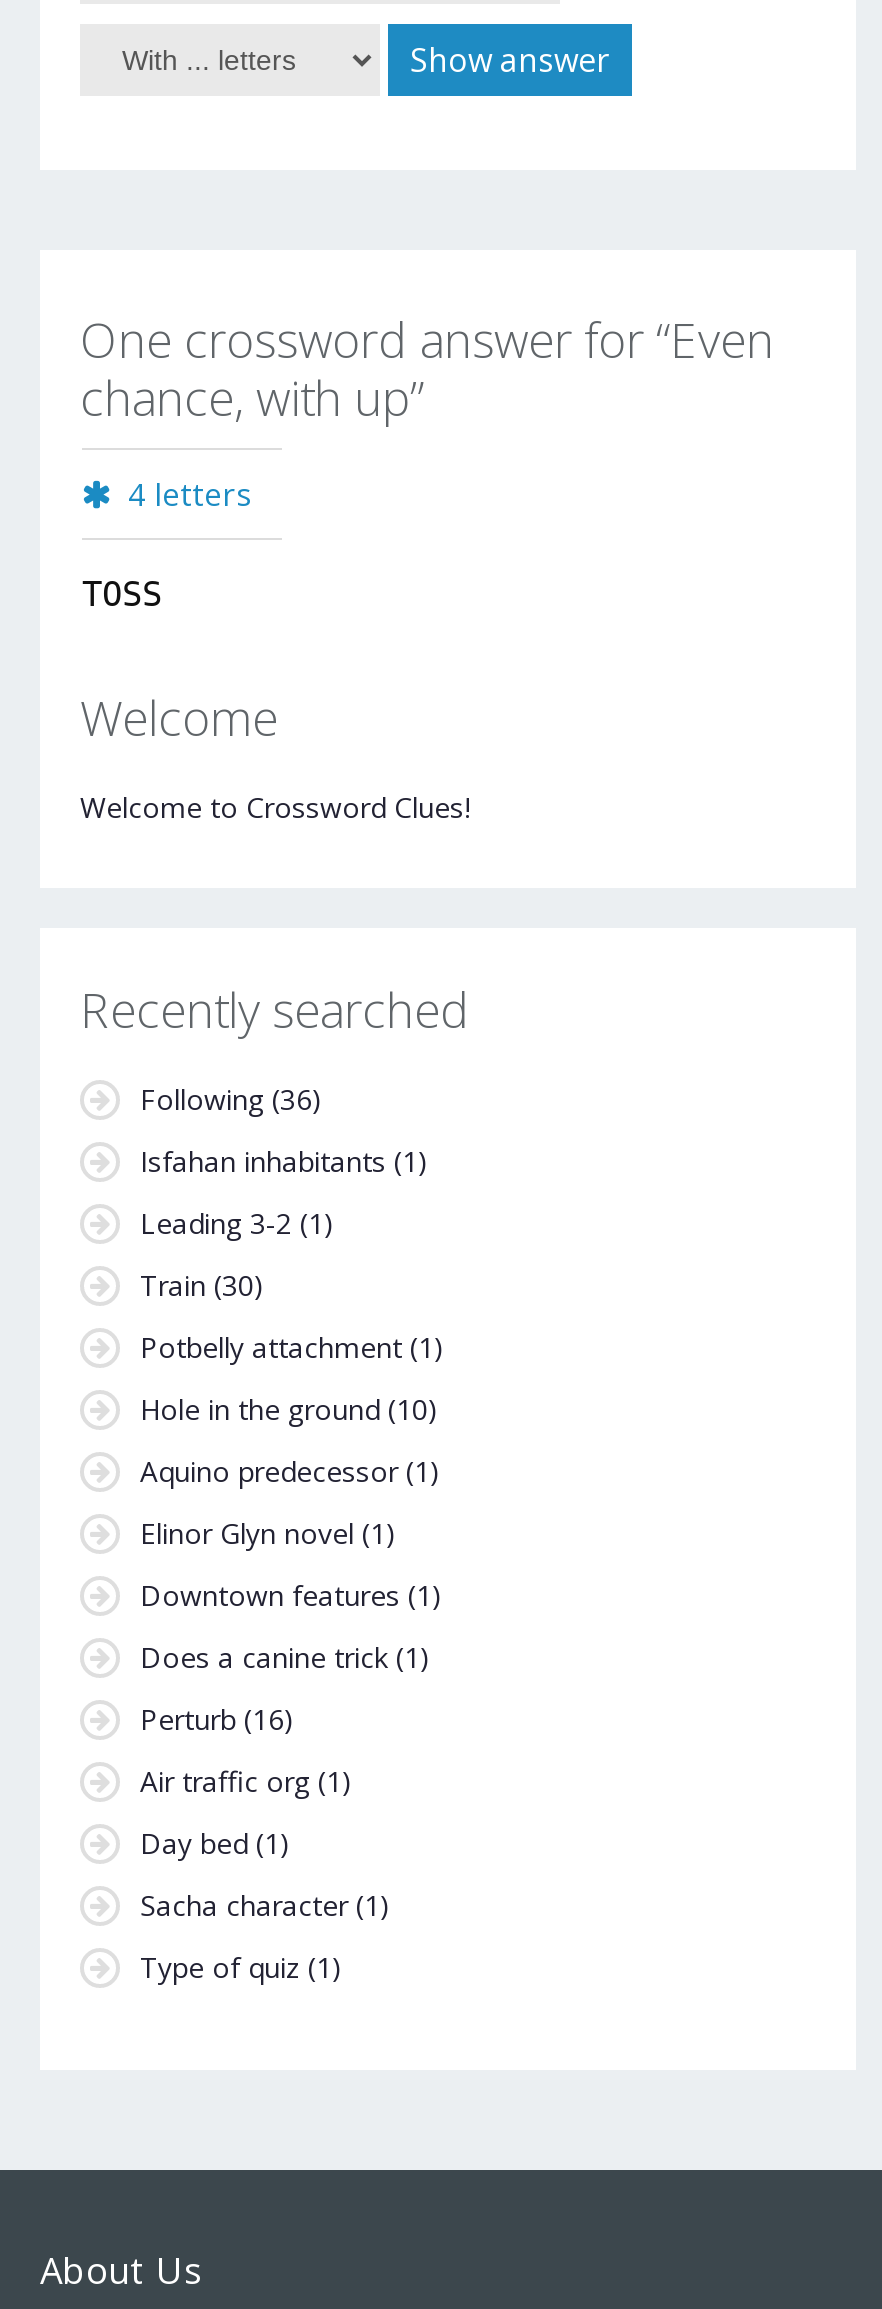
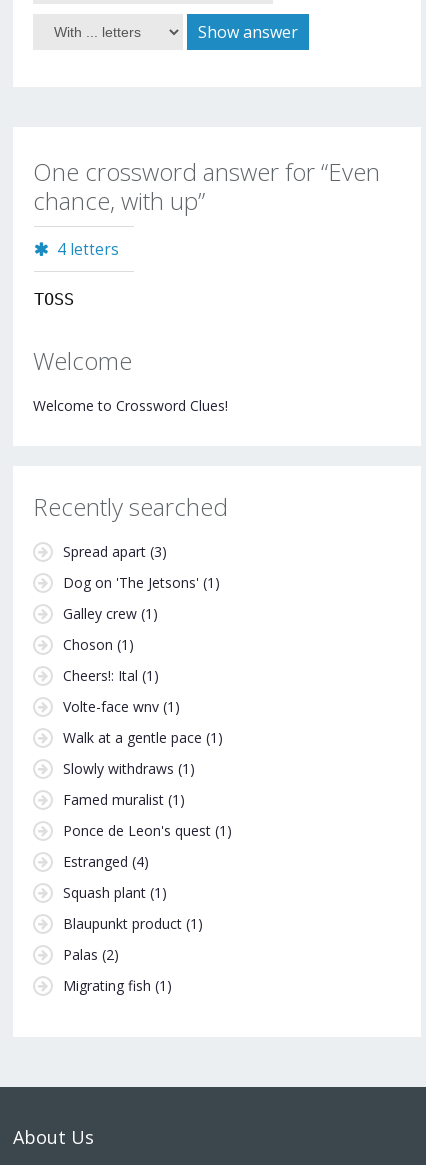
- Following (36)
+ Spread apart (3)

- Isfahan inhabitants (1)
+ Dog on 'The Jetsons' (1)

- Leading 3-2 (1)
+ Galley crew (1)

- Train (30)
+ Choson (1)

- Potbelly attachment (1)
+ Cheers!: Ital (1)

- Hole in the ground (10)
+ Volte-face wnv (1)

- Aquino predecessor (1)
+ Walk at a gentle pace (1)

- Elinor Glyn novel (1)
+ Slowly withdraws (1)

- Downtown features (1)
+ Famed muralist (1)

- Does a canine trick (1)
+ Ponce de Leon's quest (1)

- Perturb (16)
+ Estranged (4)

- Air traffic org (1)
+ Squash plant (1)

- Day bed (1)
+ Blaupunkt product (1)

- Sacha character (1)
+ Palas (2)

- Type of quiz (1)
+ Migrating fish (1)
